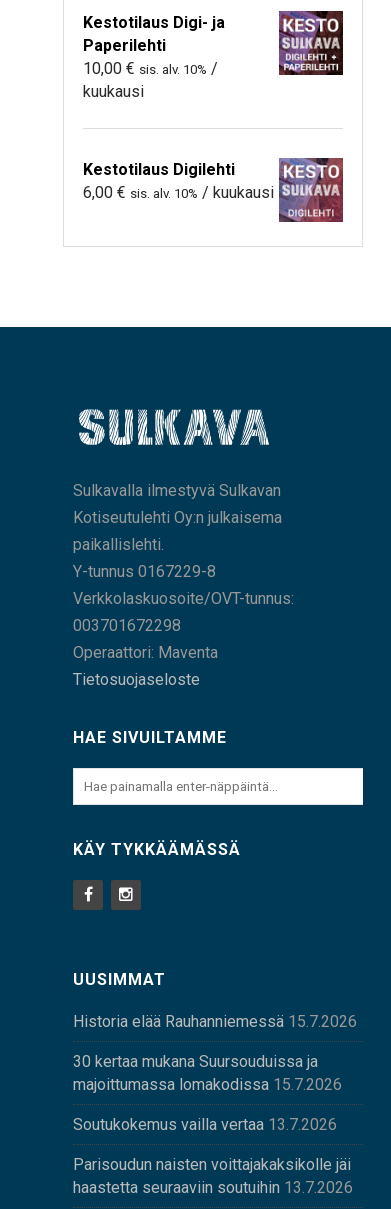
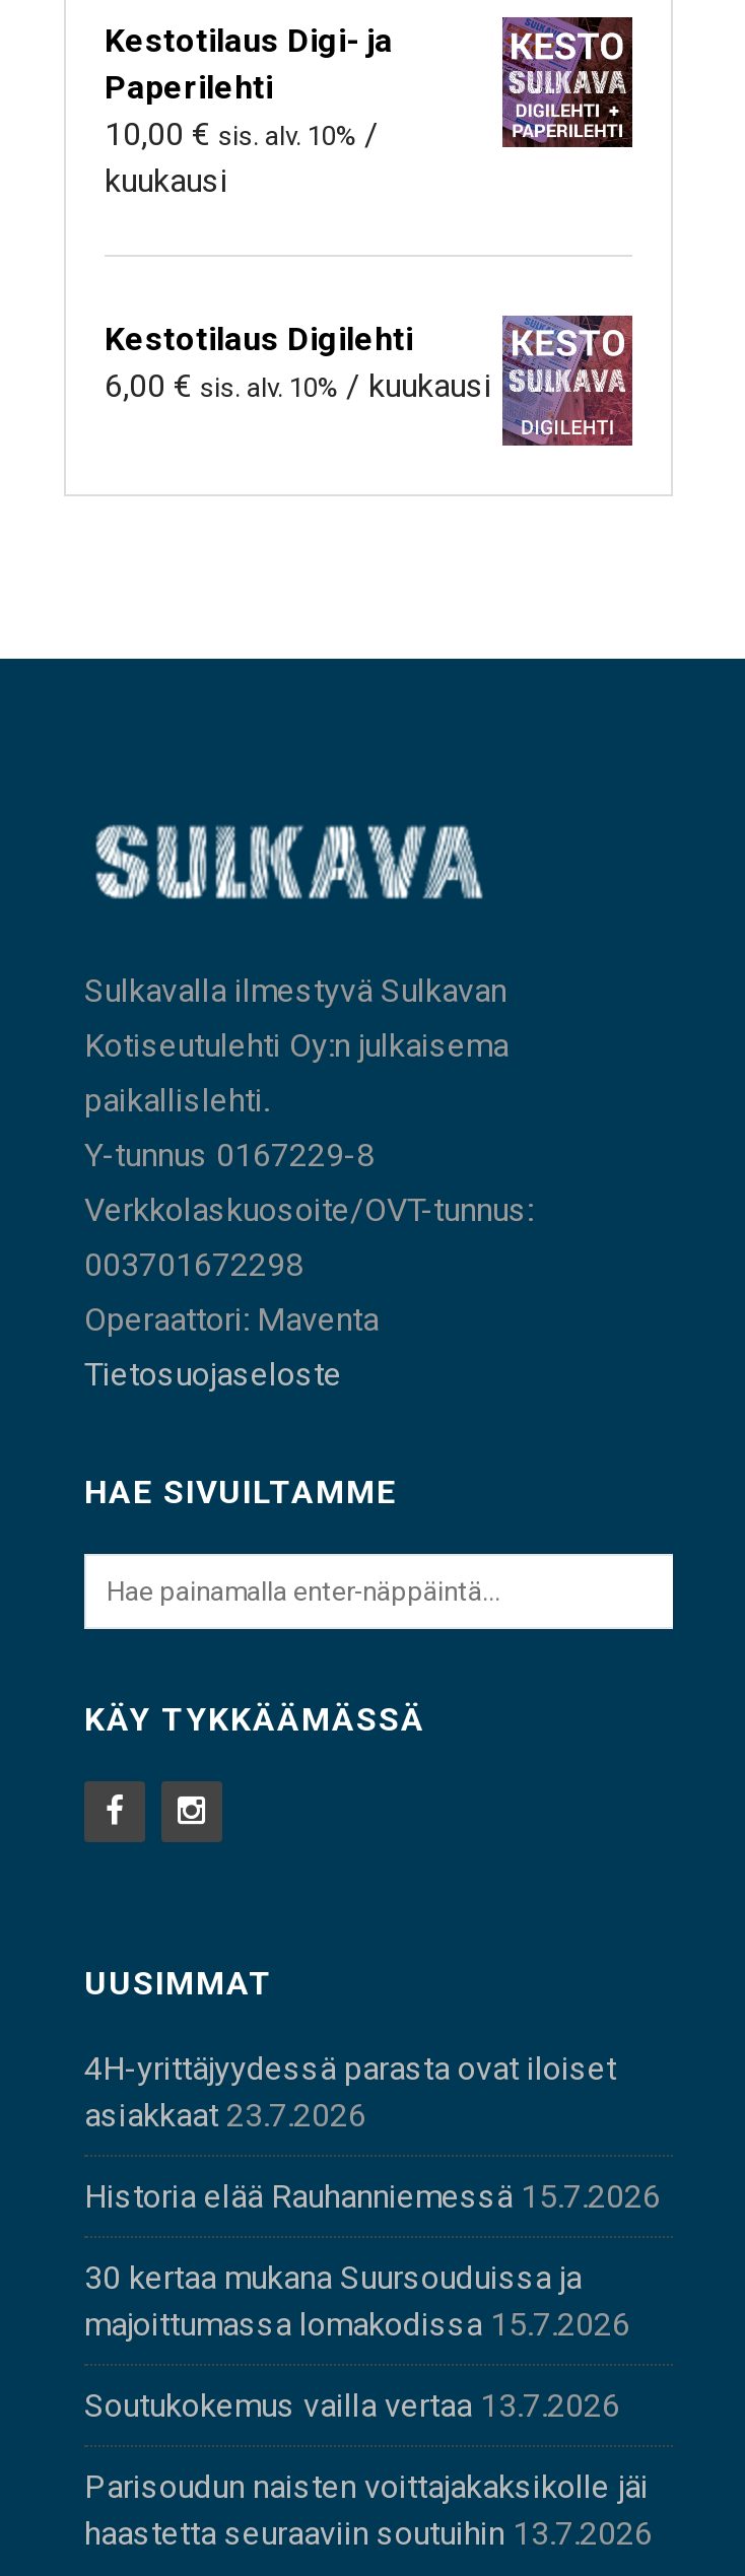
+ 4H-yrittäjyydessä parasta ovat iloiset
+ asiakkaat 23.7.2026
